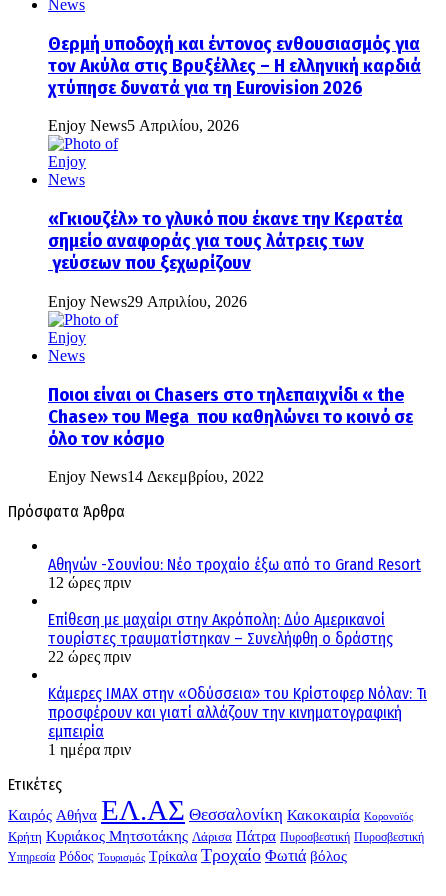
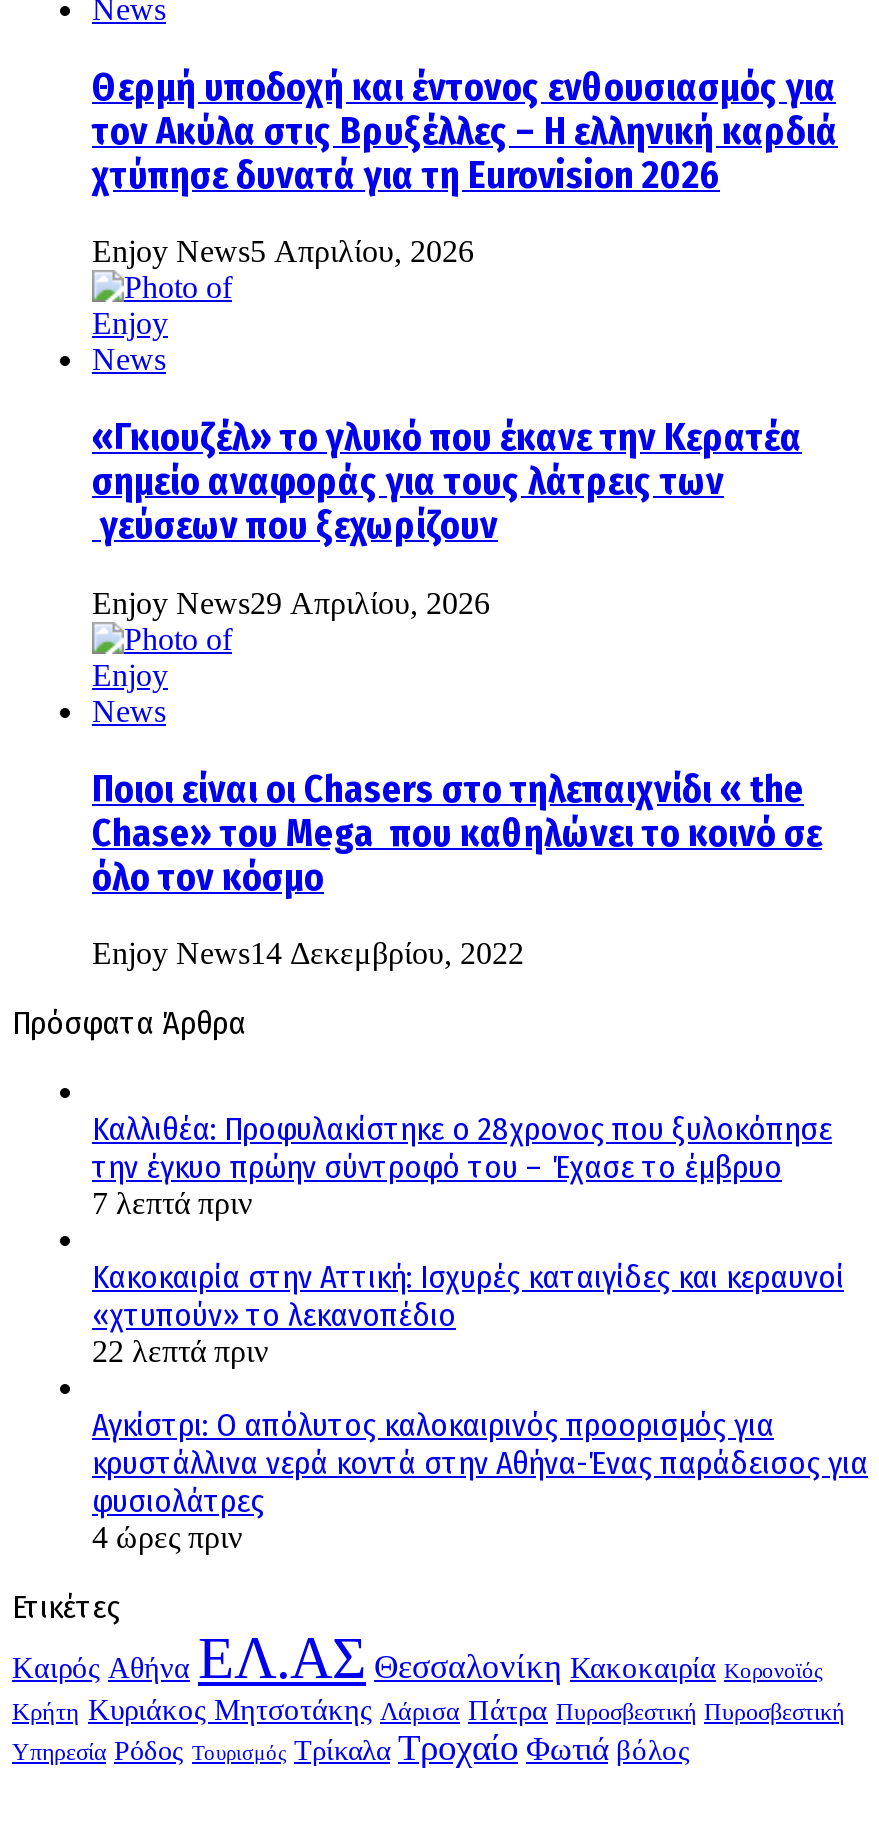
- Αθηνών -Σουνίου: Νέο τροχαίο έξω από το Grand Resort
- 12 ώρες πριν
+ Καλλιθέα: Προφυλακίστηκε ο 28χρονος που ξυλοκόπησε
+ την έγκυο πρώην σύντροφό του – Έχασε το έμβρυο
+ 7 λεπτά πριν

- Επίθεση με μαχαίρι στην Ακρόπολη: Δύο Αμερικανοί
- τουρίστες τραυματίστηκαν – Συνελήφθη ο δράστης
- 22 ώρες πριν
+ Κακοκαιρία στην Αττική: Ισχυρές καταιγίδες και κεραυνοί
+ «χτυπούν» το λεκανοπέδιο
+ 22 λεπτά πριν

- Κάμερες IMAX στην «Οδύσσεια» του Κρίστοφερ Νόλαν: Τι
- προσφέρουν και γιατί αλλάζουν την κινηματογραφική
- εμπειρία
- 1 ημέρα πριν
+ Αγκίστρι: Ο απόλυτος καλοκαιρινός προορισμός για
+ κρυστάλλινα νερά κοντά στην Αθήνα-Ένας παράδεισος για
+ φυσιολάτρες
+ 4 ώρες πριν
